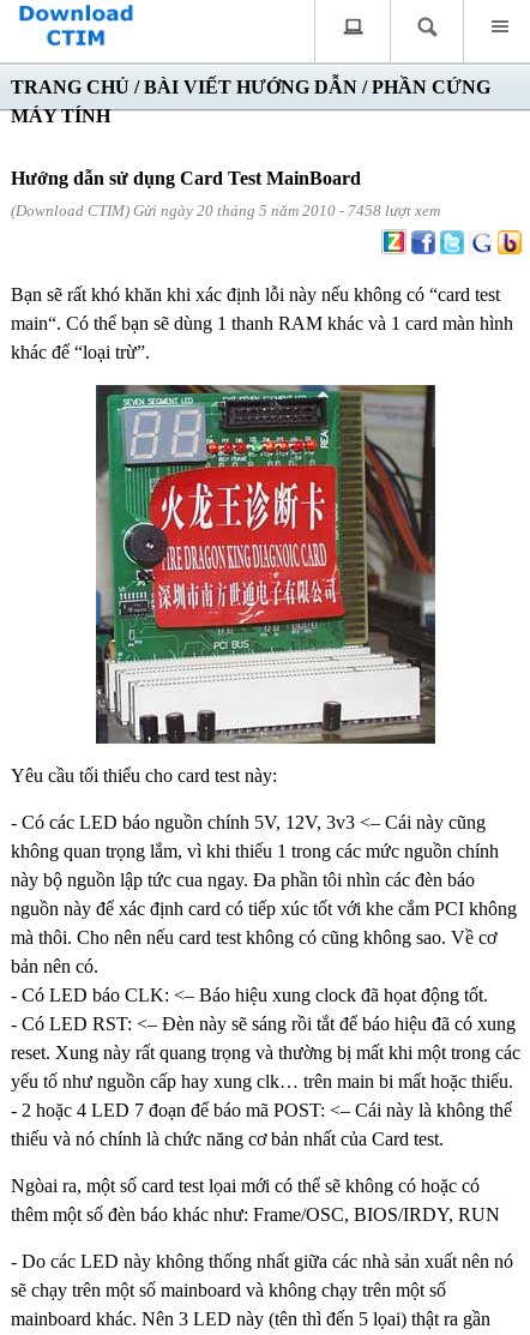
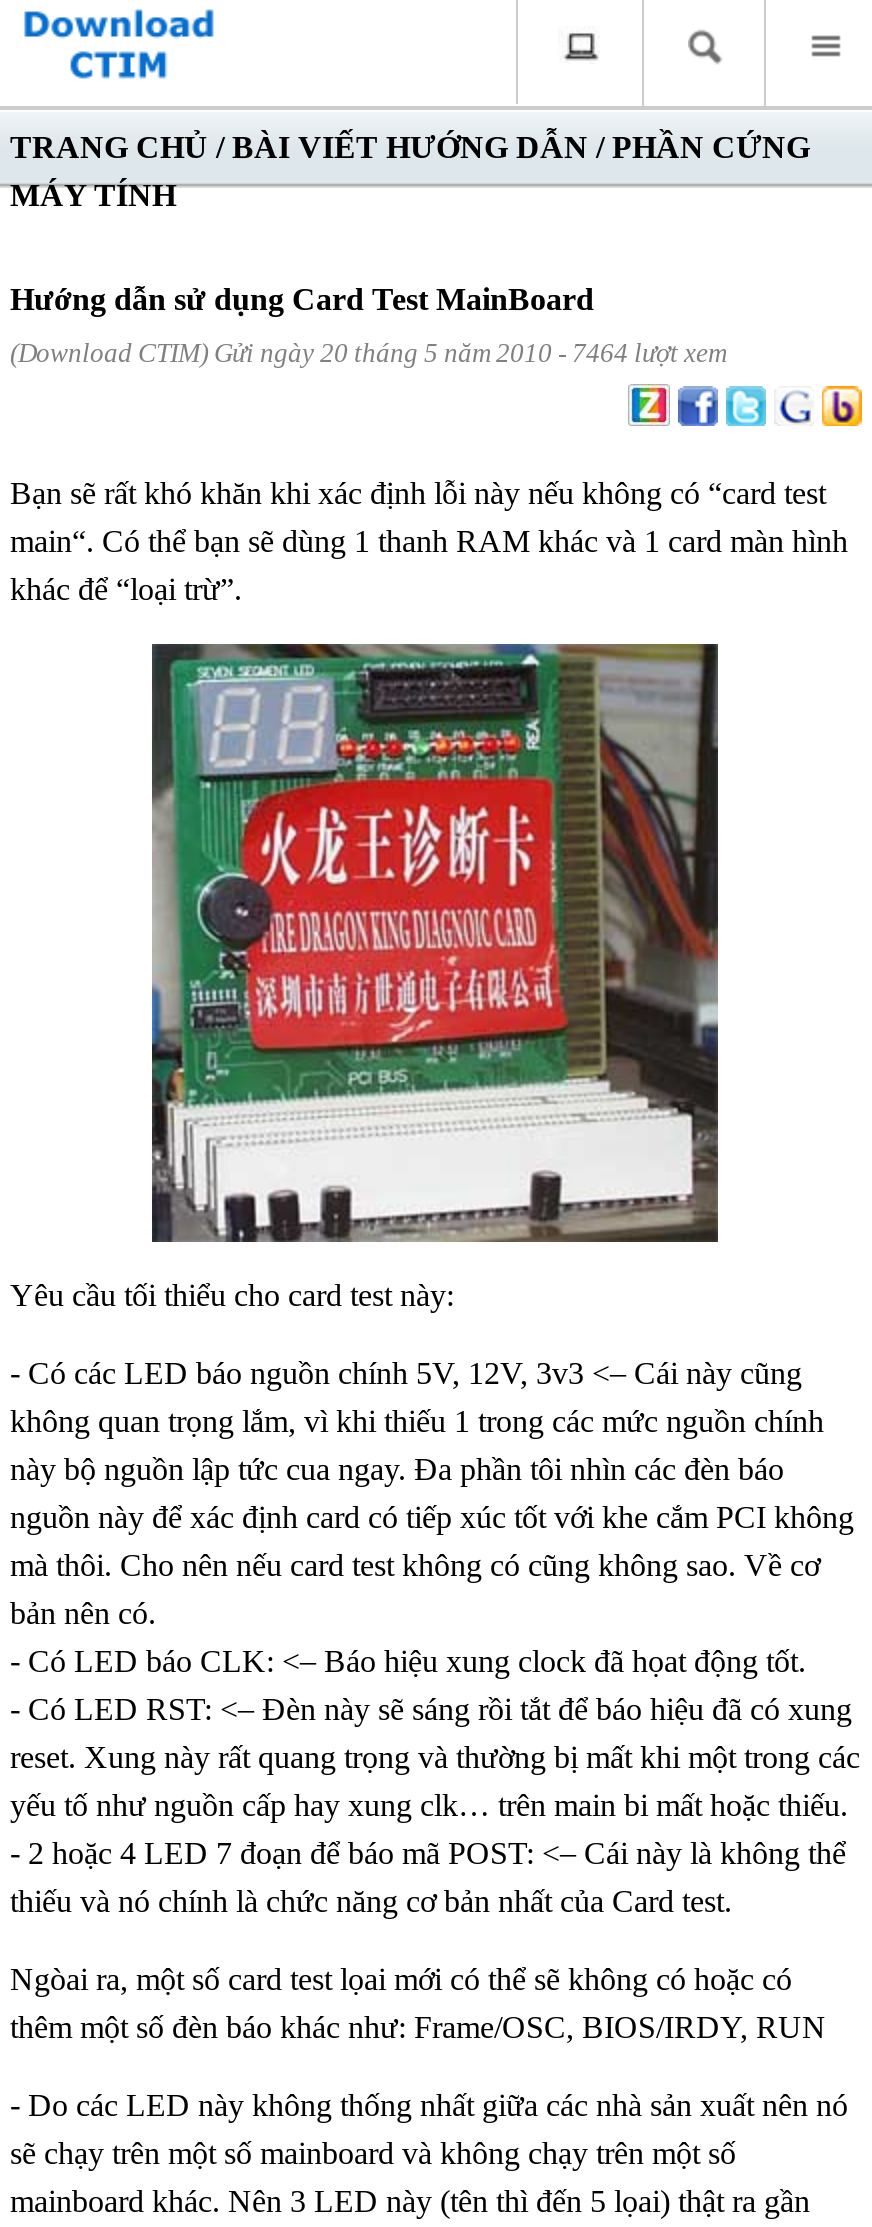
- (Download CTIM) Gửi ngày 20 tháng 5 năm 2010 - 7458 lượt xem
+ (Download CTIM) Gửi ngày 20 tháng 5 năm 2010 - 7464 lượt xem
